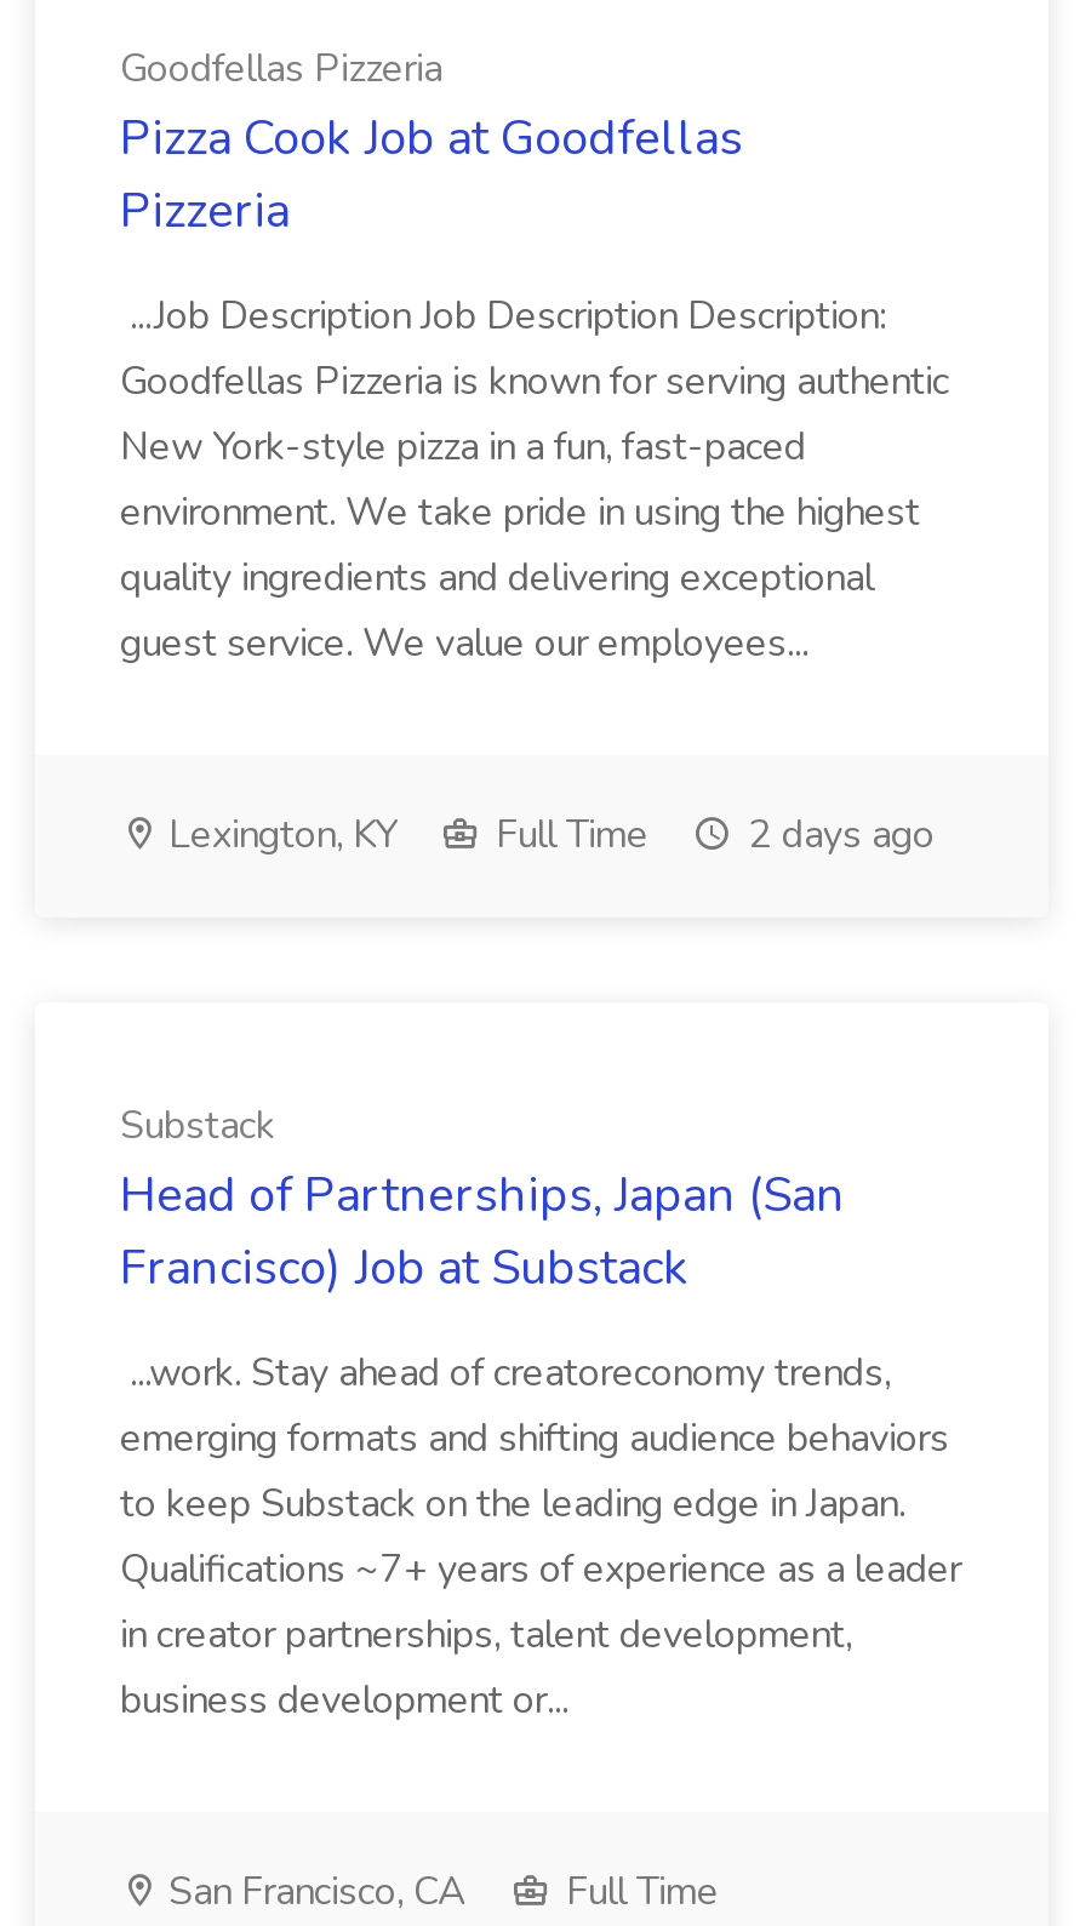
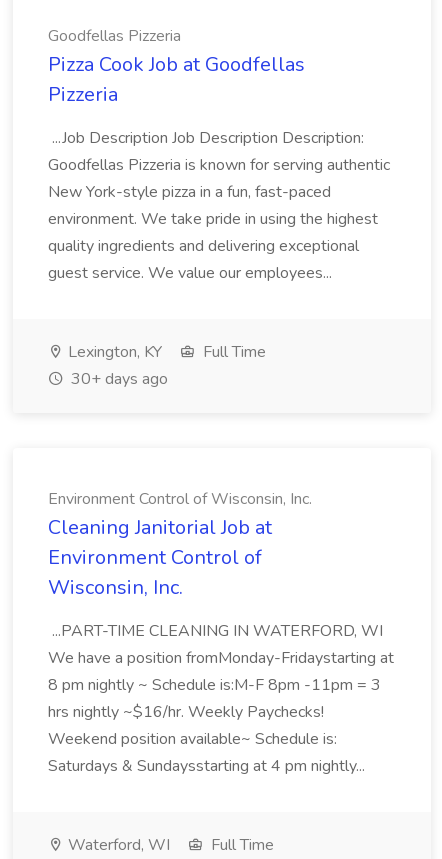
- 2 days ago
+ 30+ days ago

- Substack
- Head of Partnerships, Japan (San
- Francisco) Job at Substack
+ Environment Control of Wisconsin, Inc.
+ Cleaning Janitorial Job at
+ Environment Control of
+ Wisconsin, Inc.

- ...work. Stay ahead of creatoreconomy trends,
- emerging formats and shifting audience behaviors
- to keep Substack on the leading edge in Japan.
- Qualifications ~7+ years of experience as a leader
- in creator partnerships, talent development,
- business development or...
+ ...PART-TIME CLEANING IN WATERFORD, WI
+ We have a position fromMonday-Fridaystarting at
+ 8 pm nightly ~ Schedule is:M-F 8pm -11pm = 3
+ hrs nightly ~$16/hr. Weekly Paychecks!
+ Weekend position available~ Schedule is:
+ Saturdays & Sundaysstarting at 4 pm nightly...

- San Francisco, CA
+ Waterford, WI
